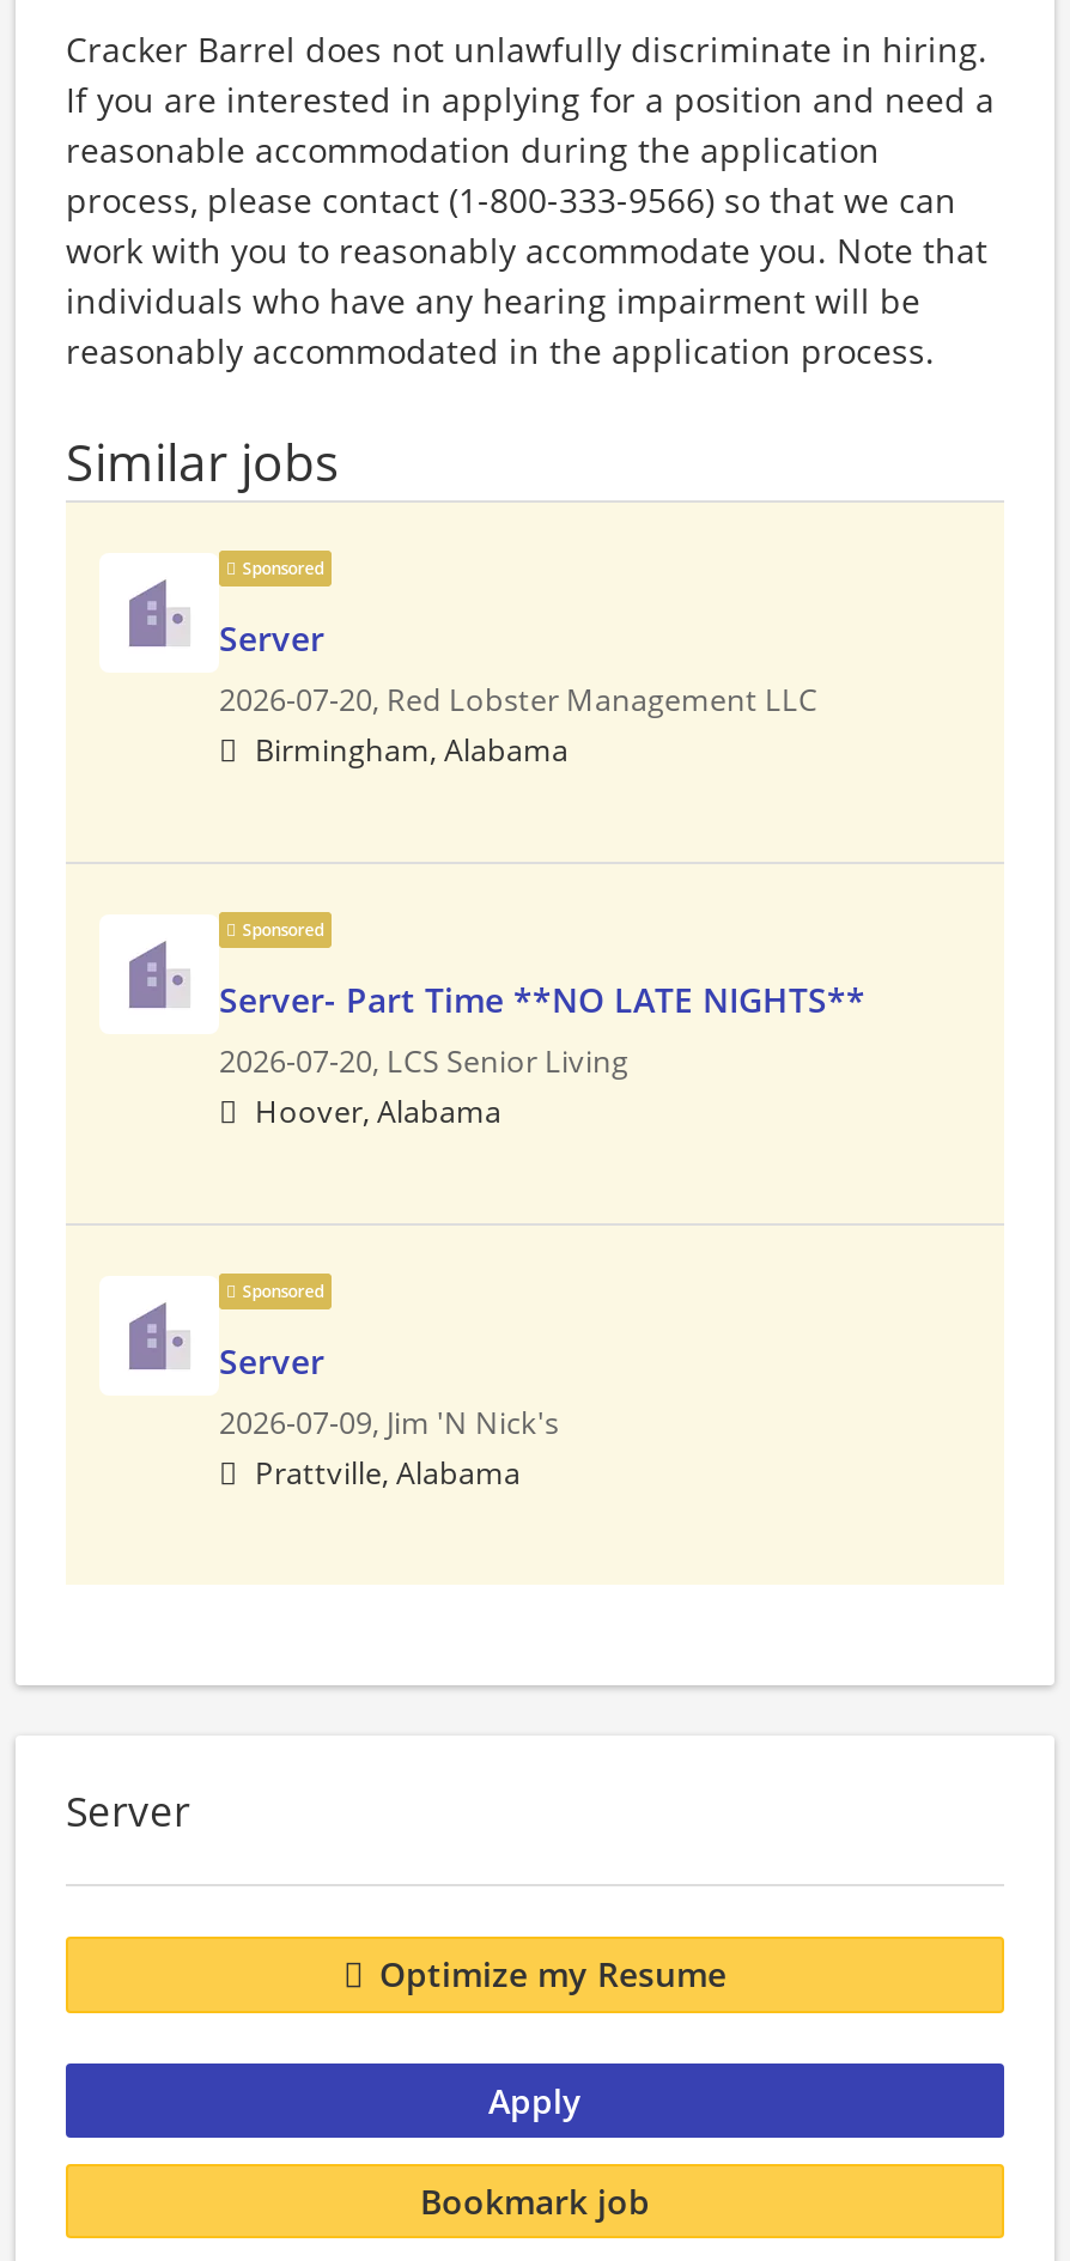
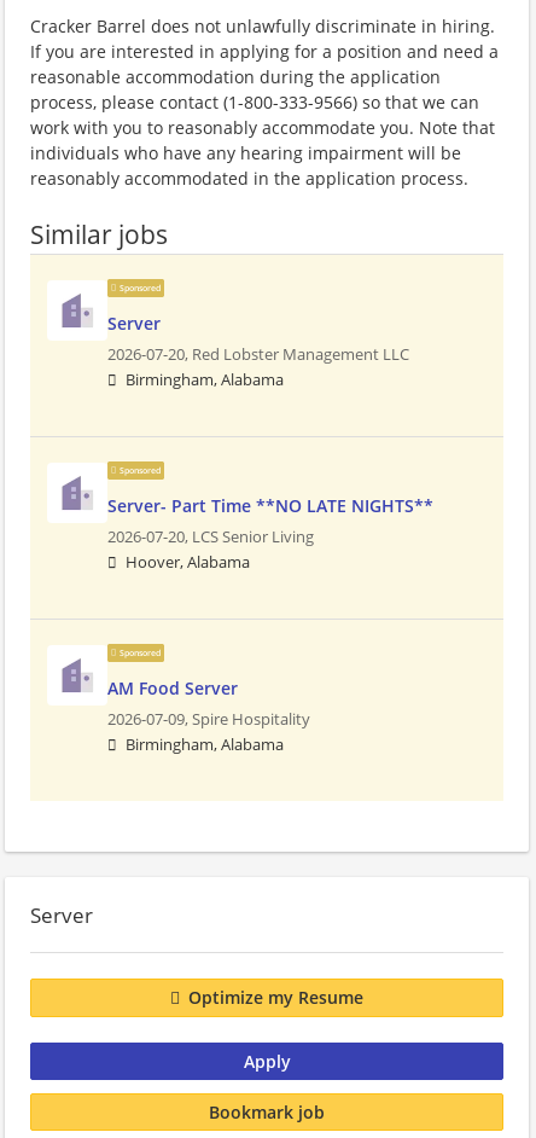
- Server
- 2026-07-09, Jim 'N Nick's
- Prattville, Alabama
+ AM Food Server
+ 2026-07-09, Spire Hospitality
+ Birmingham, Alabama
